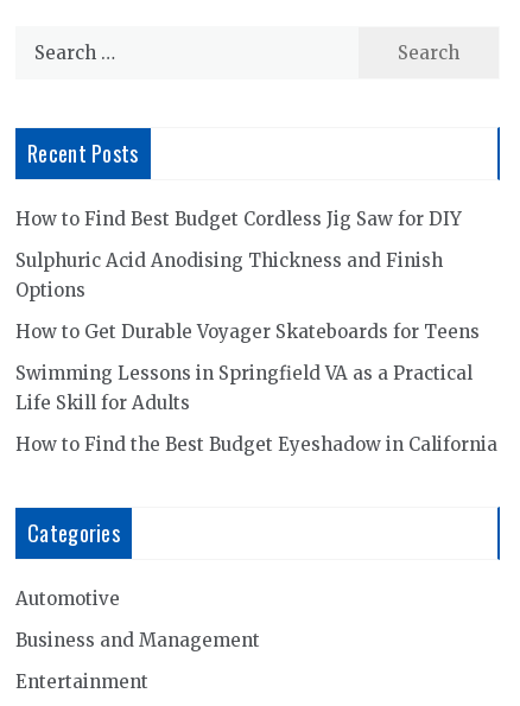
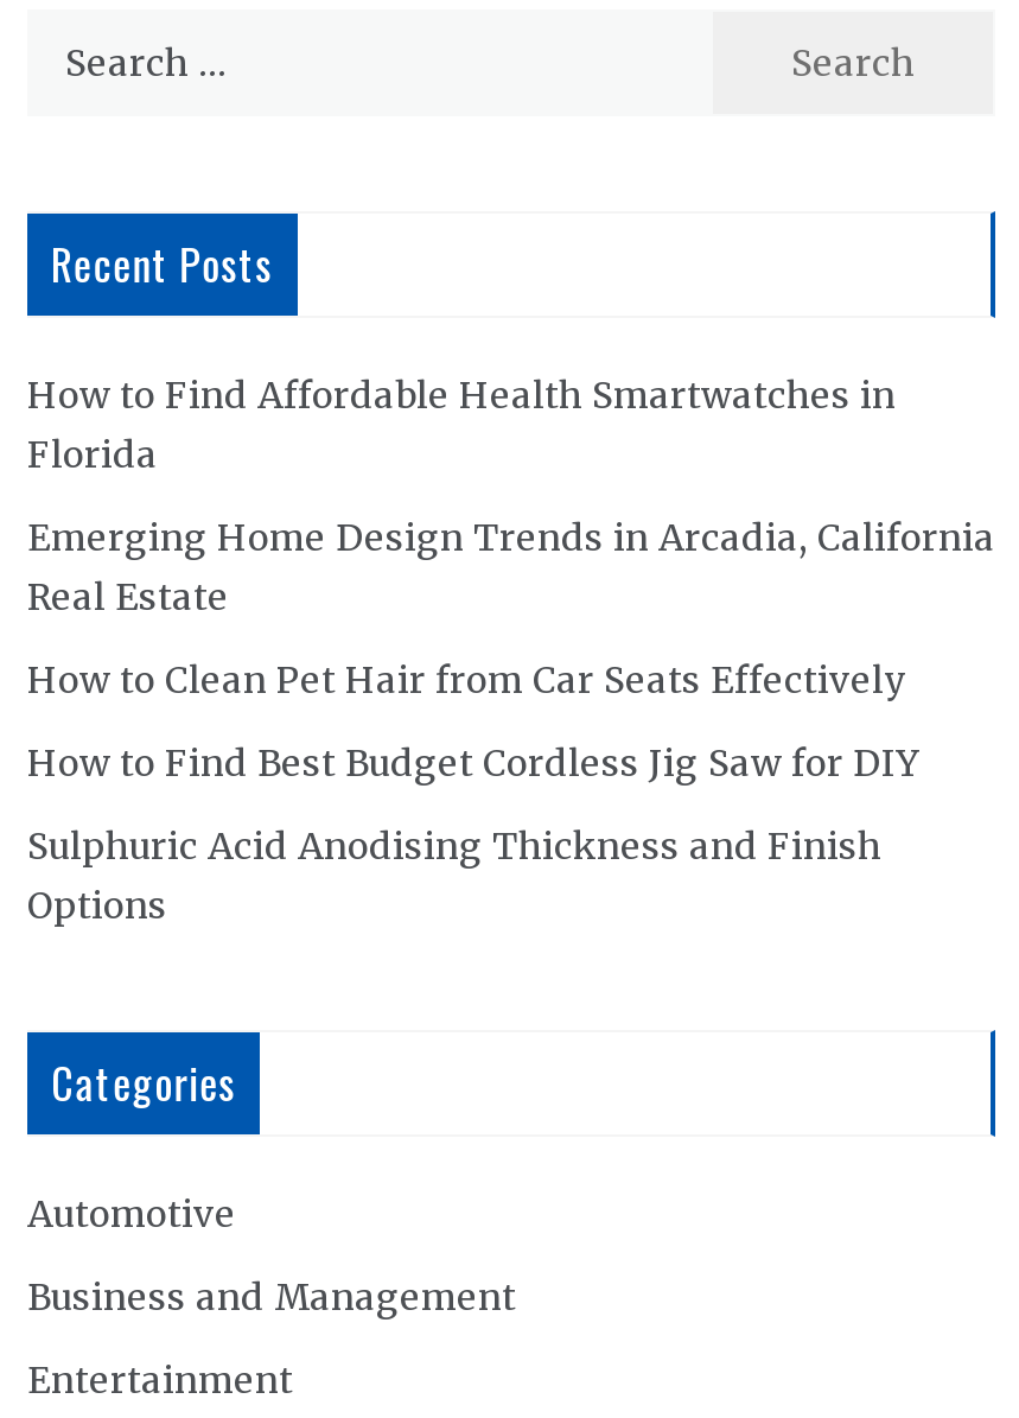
+ How to Find Affordable Health Smartwatches in
+ Florida
+ Emerging Home Design Trends in Arcadia, California
+ Real Estate
+ How to Clean Pet Hair from Car Seats Effectively

moved down: How to Find Best Budget Cordless Jig Saw for DIY | Sulphuric Acid Anodising Thickness and Finish | Options

- How to Get Durable Voyager Skateboards for Teens
- Swimming Lessons in Springfield VA as a Practical
- Life Skill for Adults
- How to Find the Best Budget Eyeshadow in California
